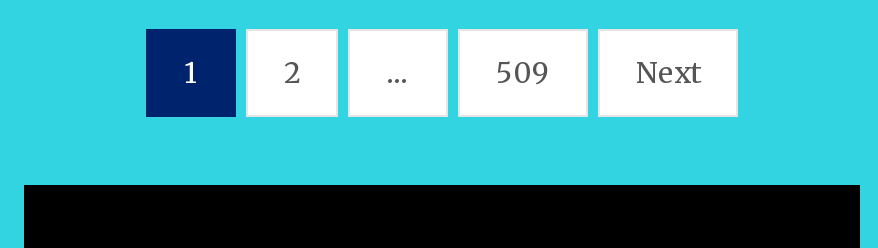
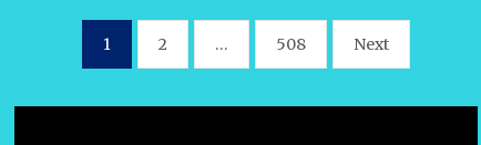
- 509
+ 508
